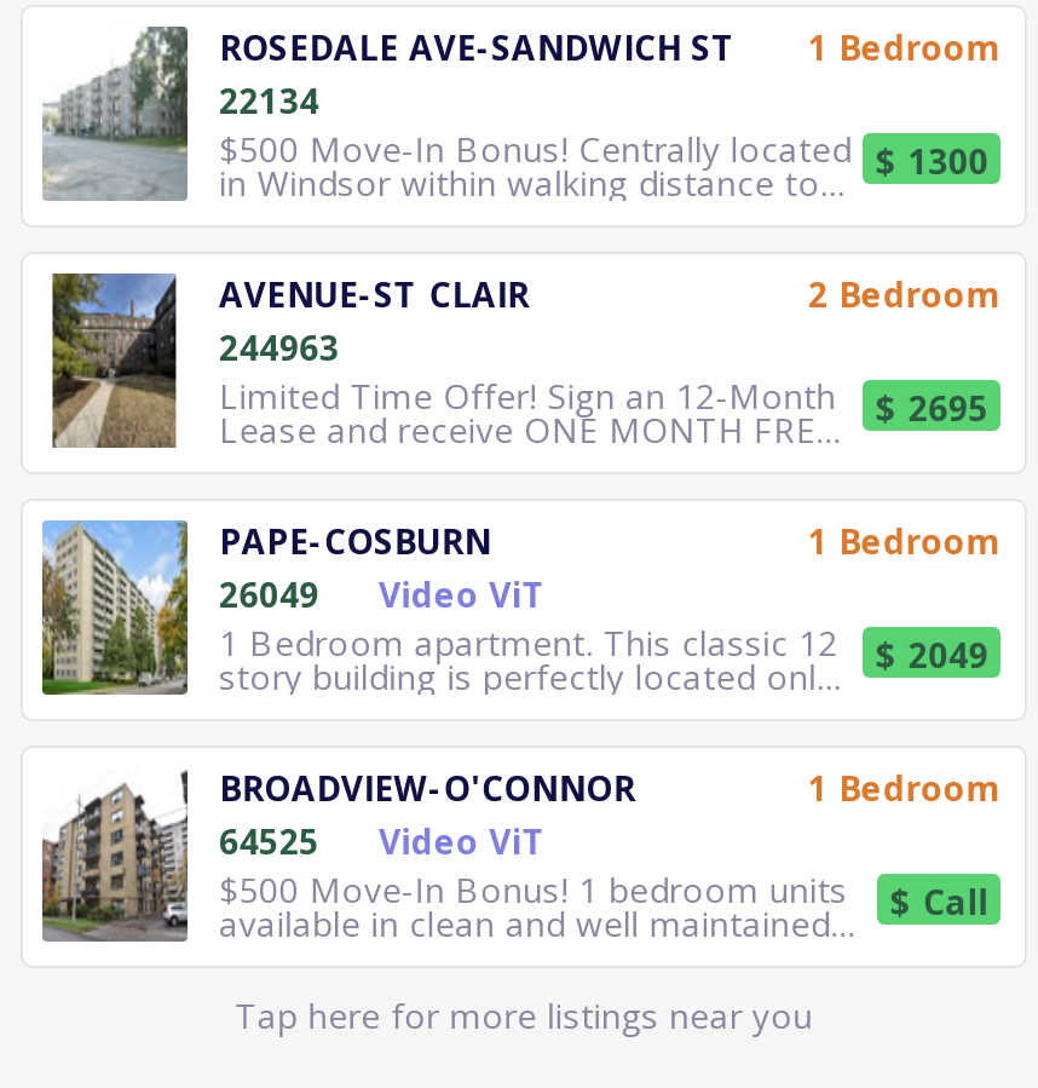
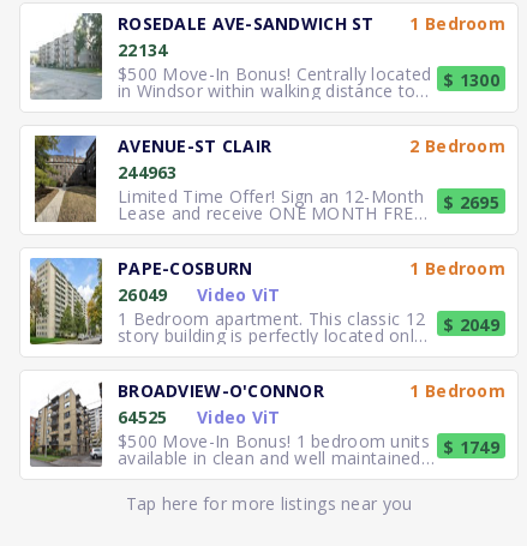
- $ Call
+ $ 1749
